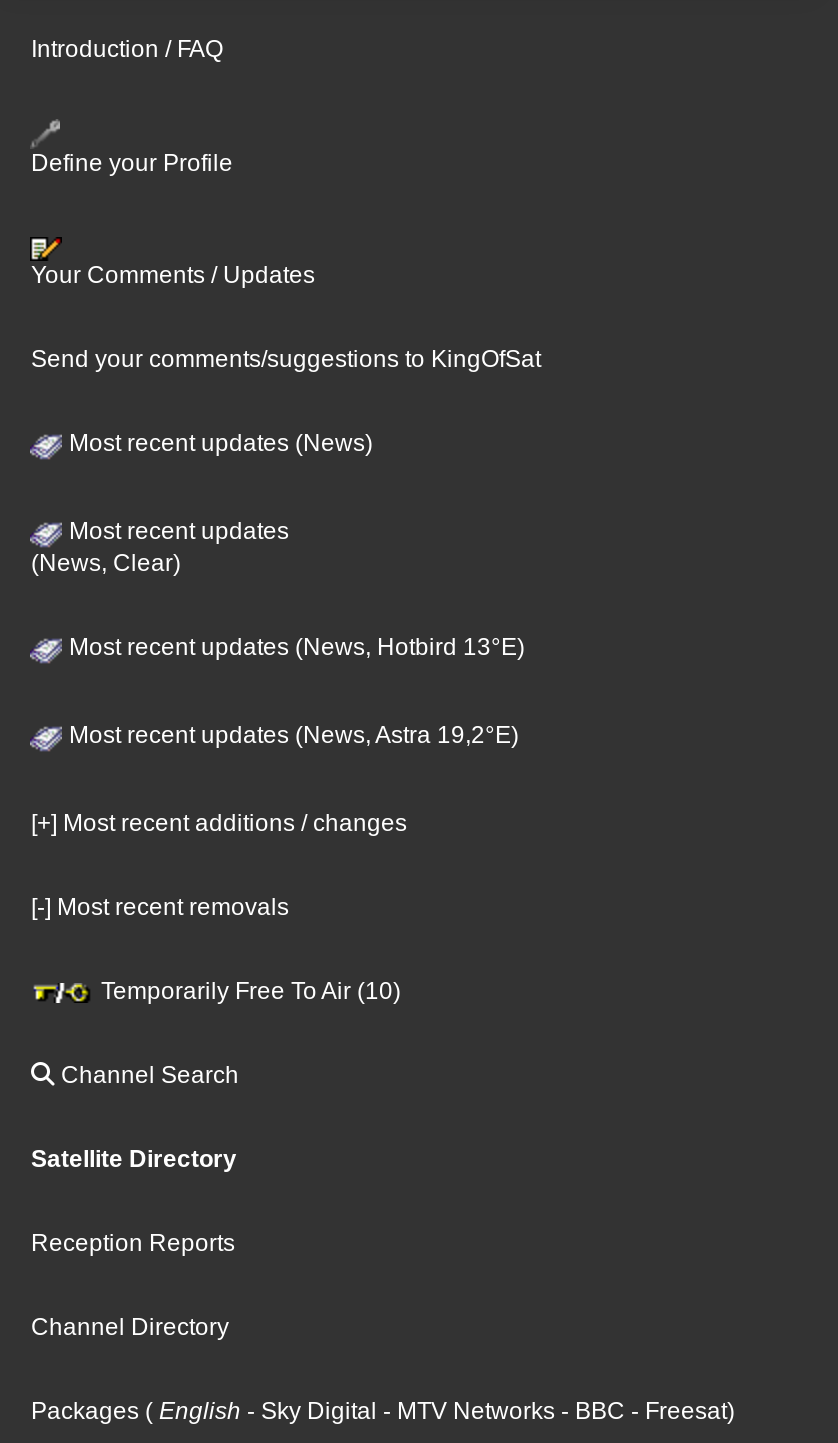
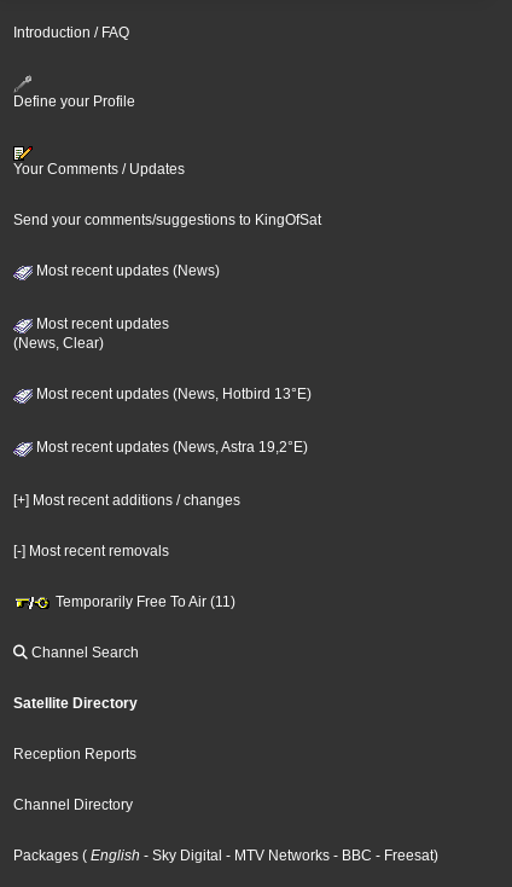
- Temporarily Free To Air (10)
+ Temporarily Free To Air (11)
